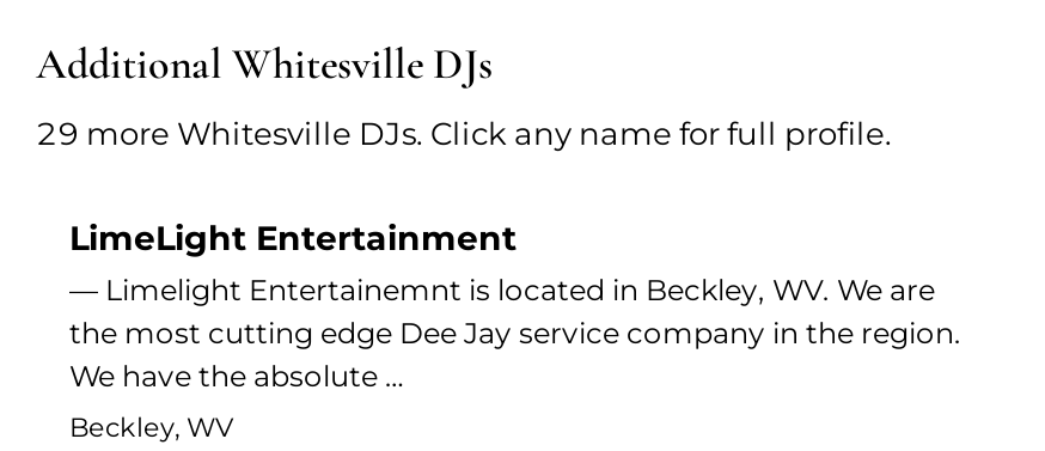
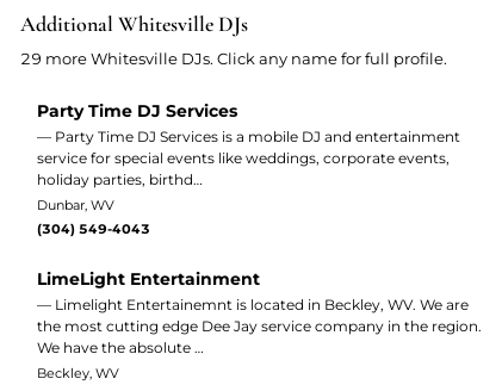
+ Party Time DJ Services
+ — Party Time DJ Services is a mobile DJ and entertainment
+ service for special events like weddings, corporate events,
+ holiday parties, birthd…
+ Dunbar, WV
+ (304) 549-4043
